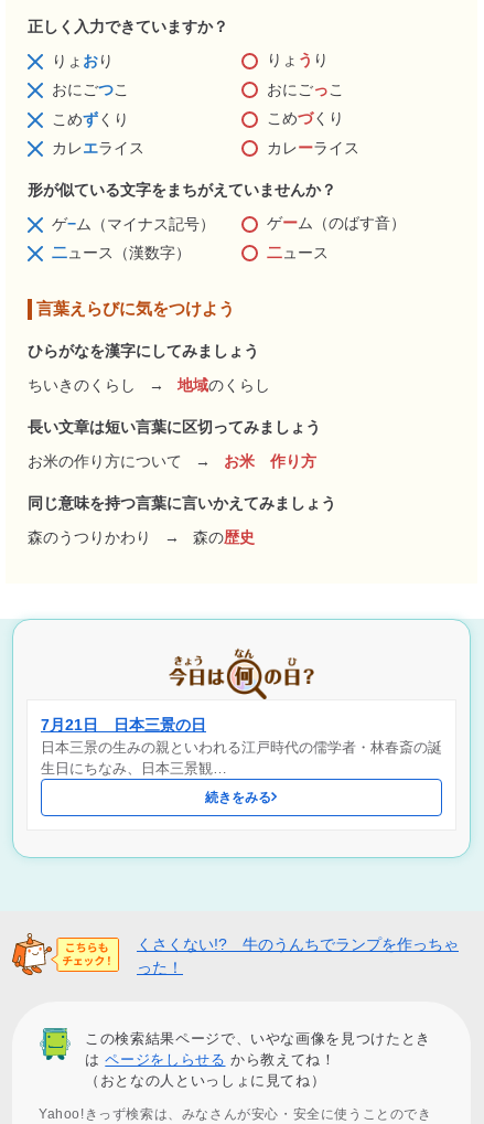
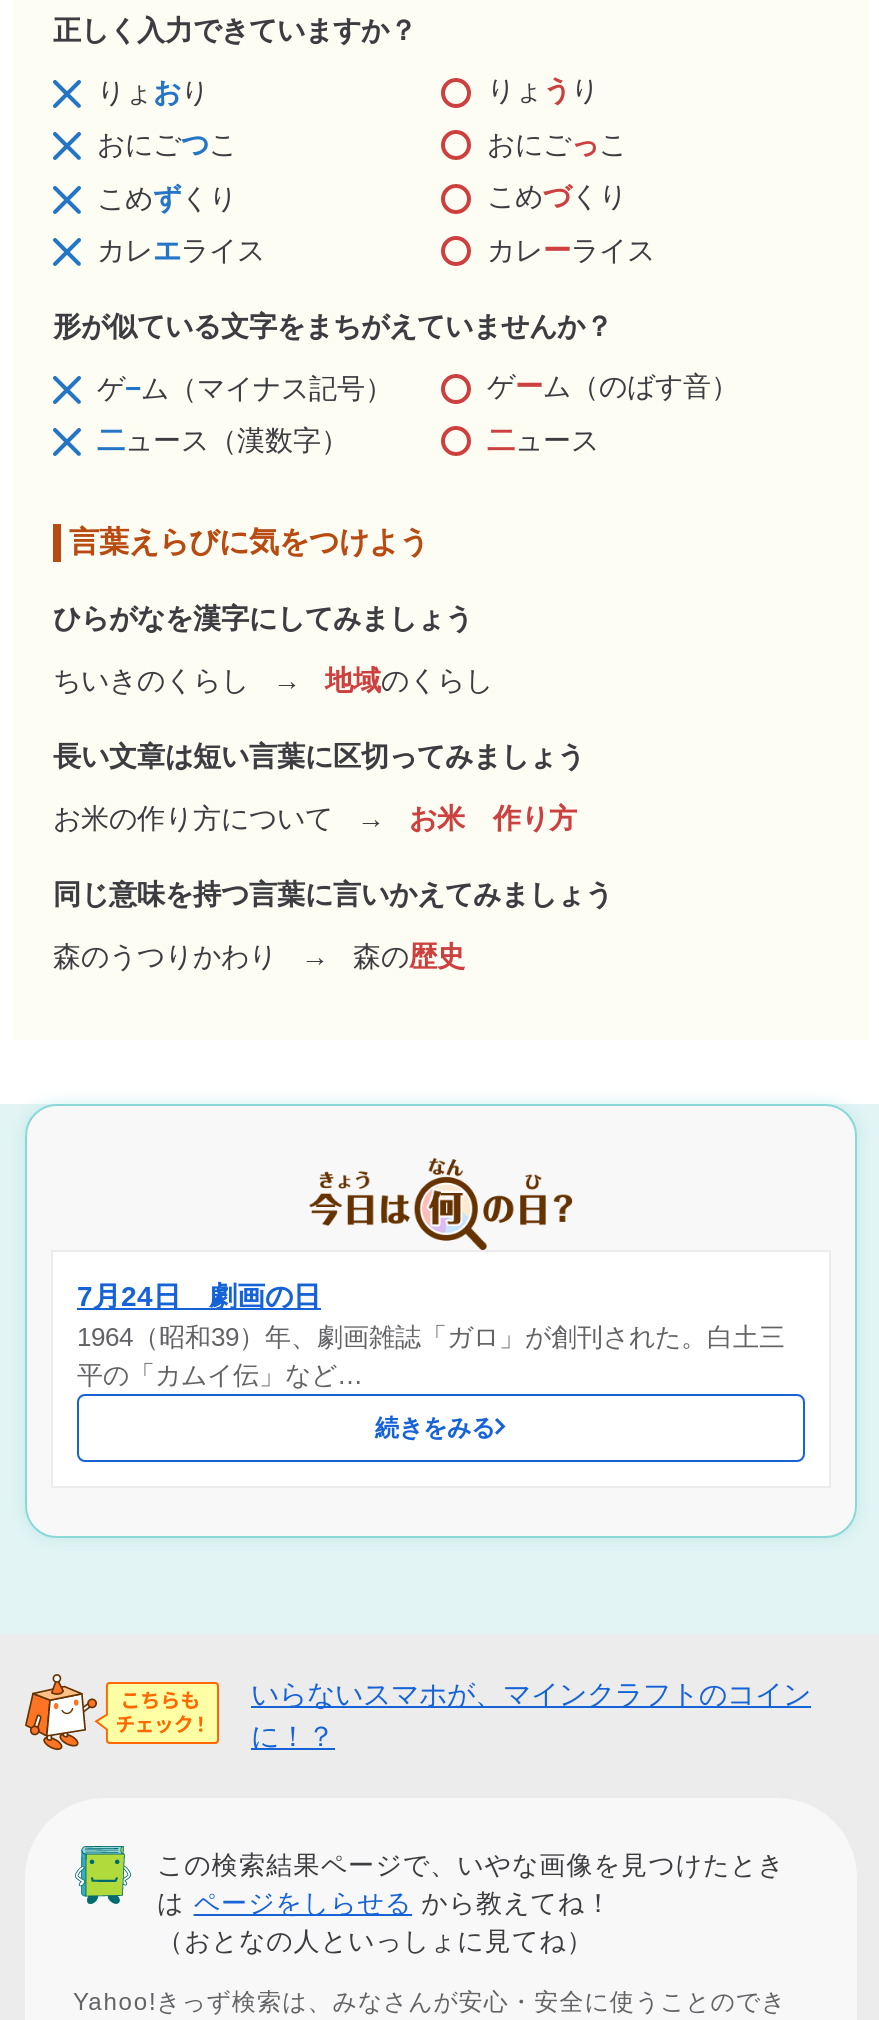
- 7月21日 日本三景の日
- 日本三景の生みの親といわれる江戸時代の儒学者・林春斎の誕
- 生日にちなみ、日本三景観…
+ 7月24日 劇画の日
+ 1964（昭和39）年、劇画雑誌「ガロ」が創刊された。白土三
+ 平の「カムイ伝」など…

- くさくない!? 牛のうんちでランプを作っちゃ
- った！
+ いらないスマホが、マインクラフトのコイン
+ に！？
